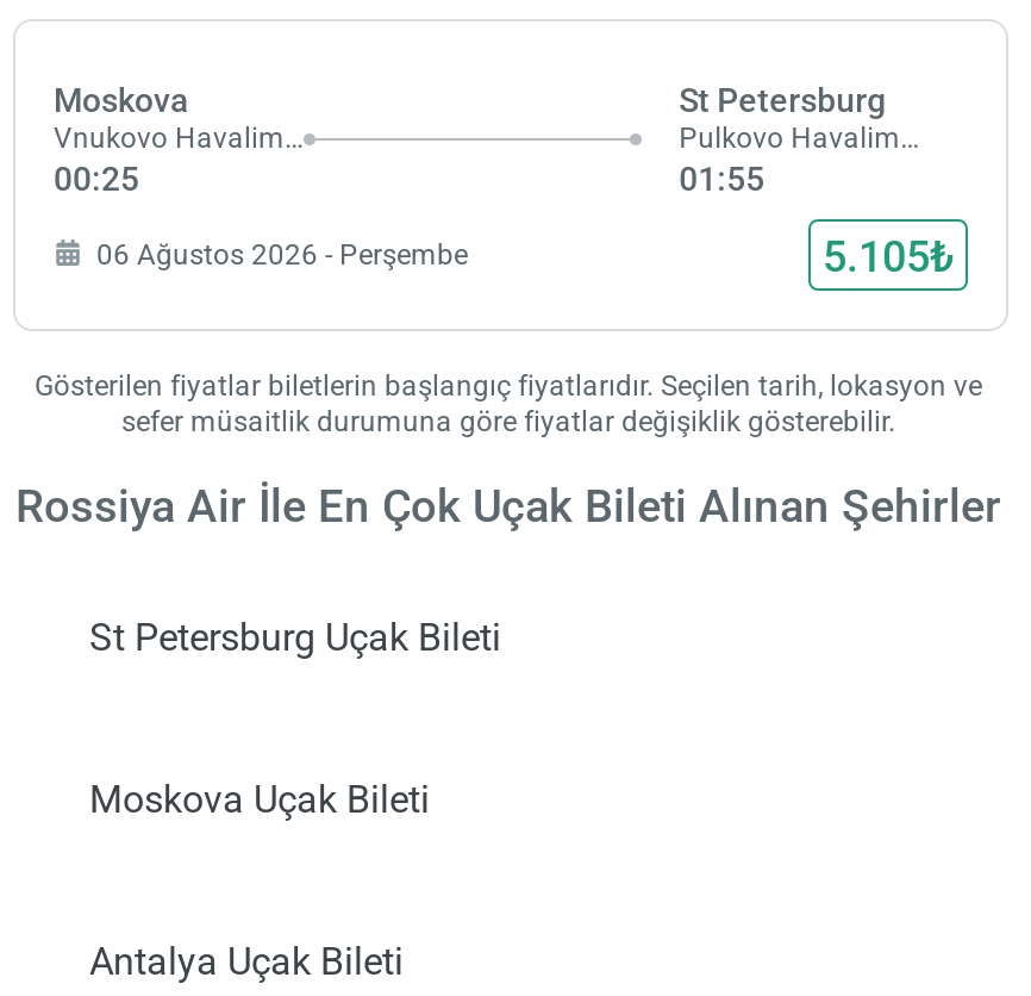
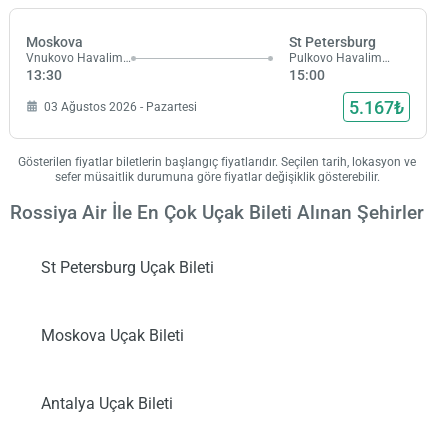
- 00:25
+ 13:30

- 01:55
+ 15:00

- 06 Ağustos 2026 - Perşembe
+ 03 Ağustos 2026 - Pazartesi

- 5.105₺
+ 5.167₺
